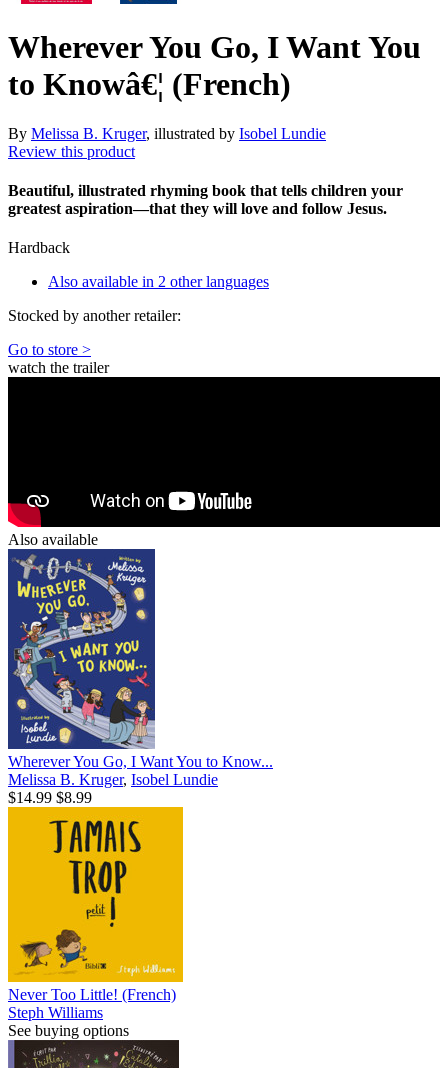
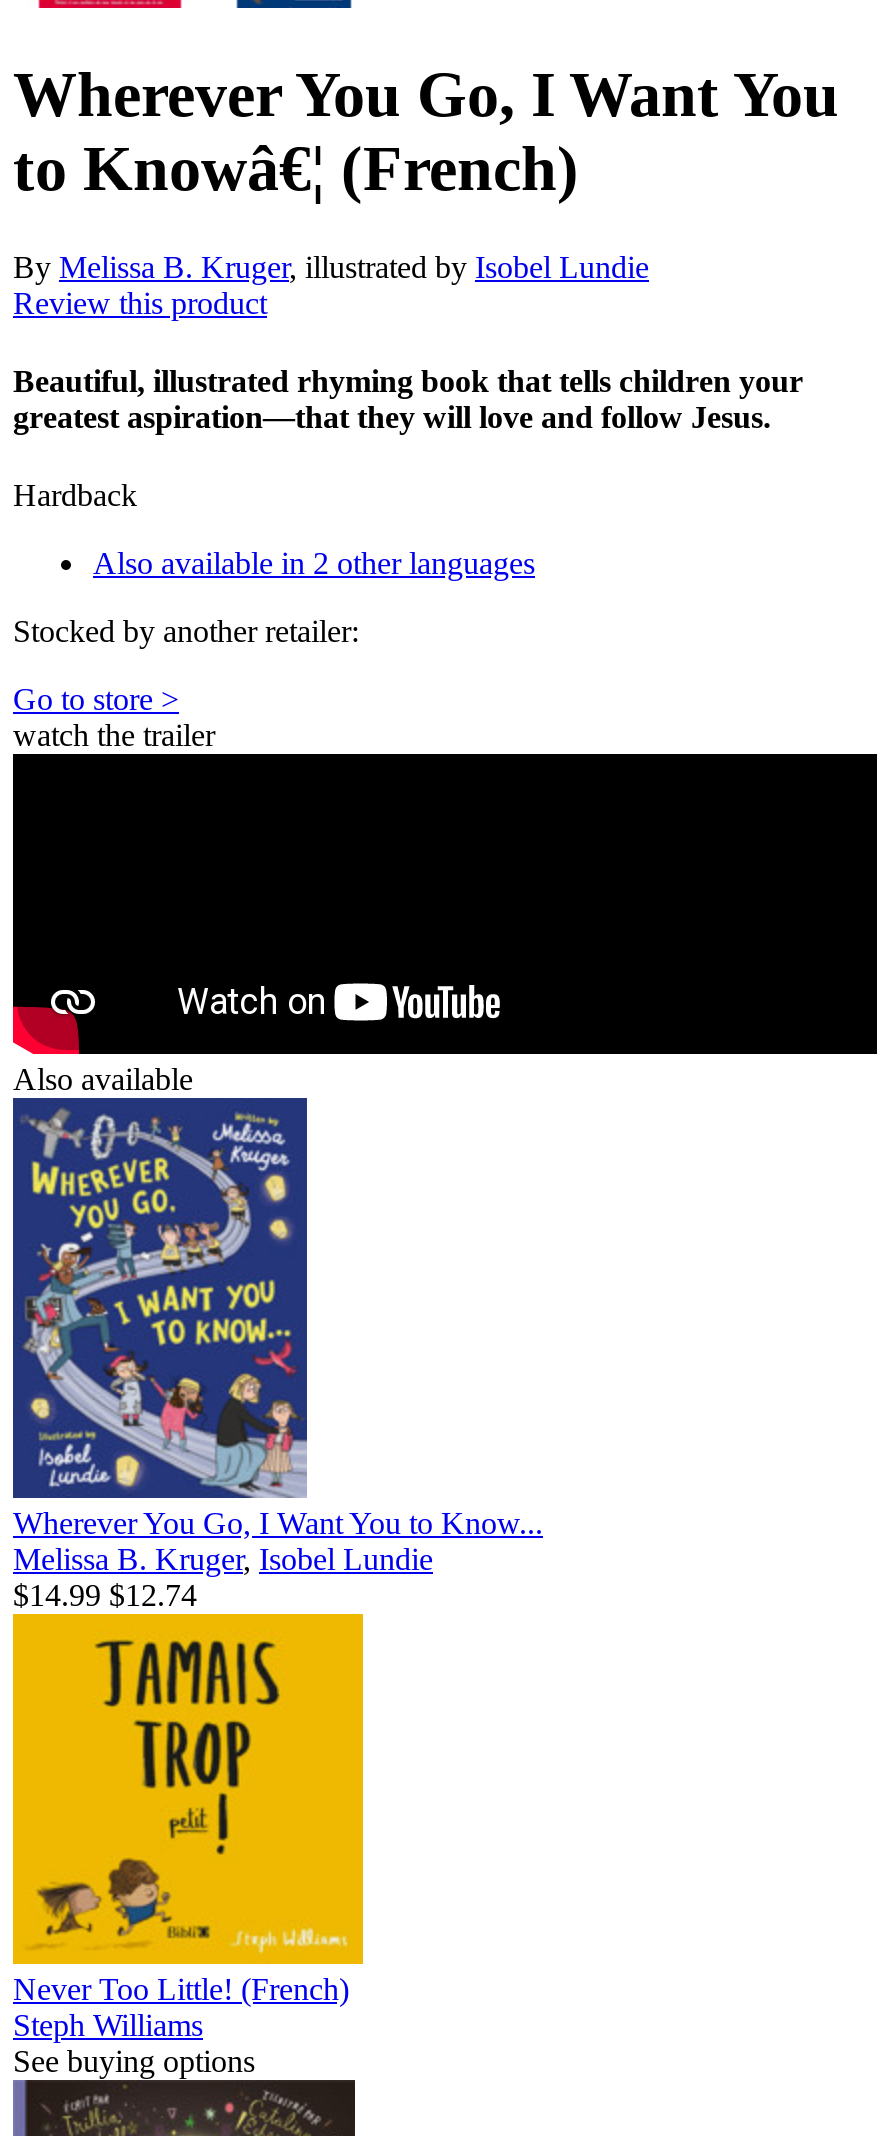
- $14.99 $8.99
+ $14.99 $12.74
